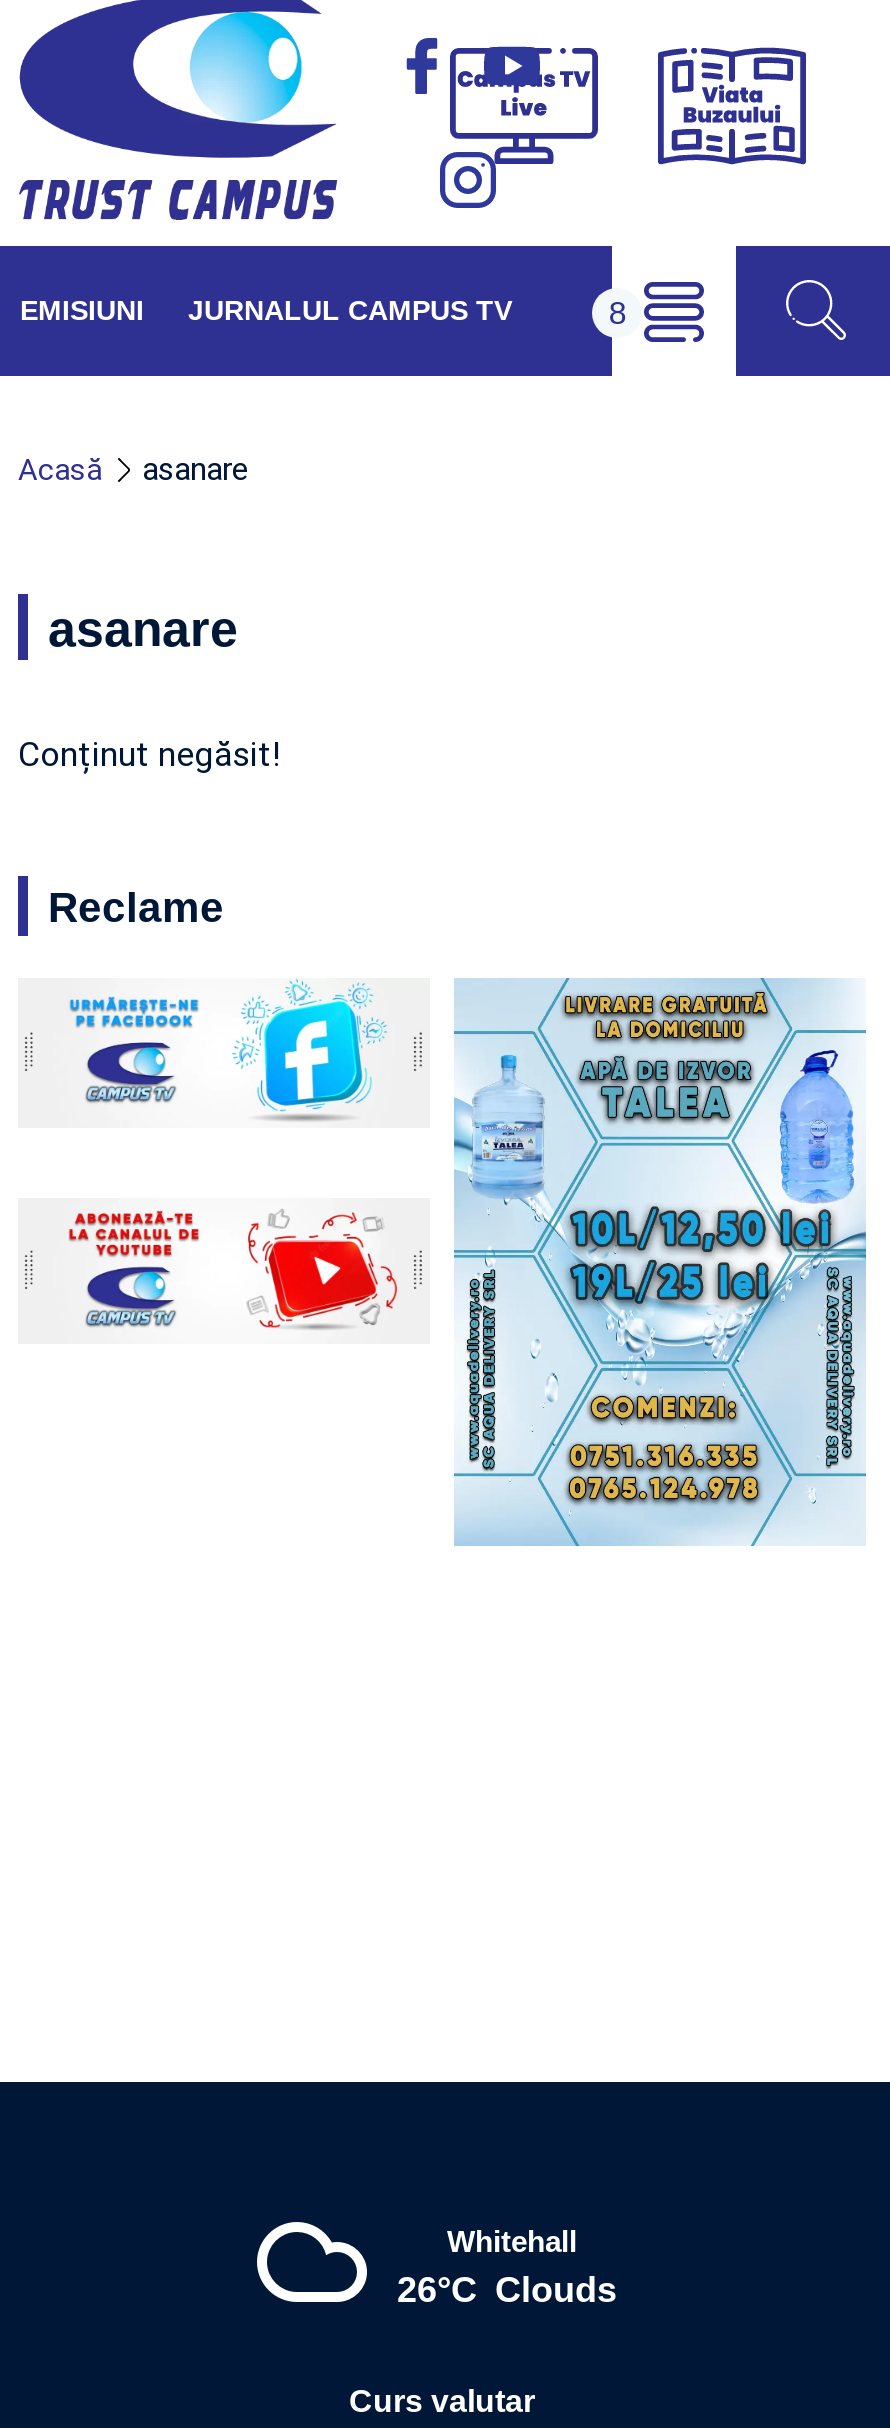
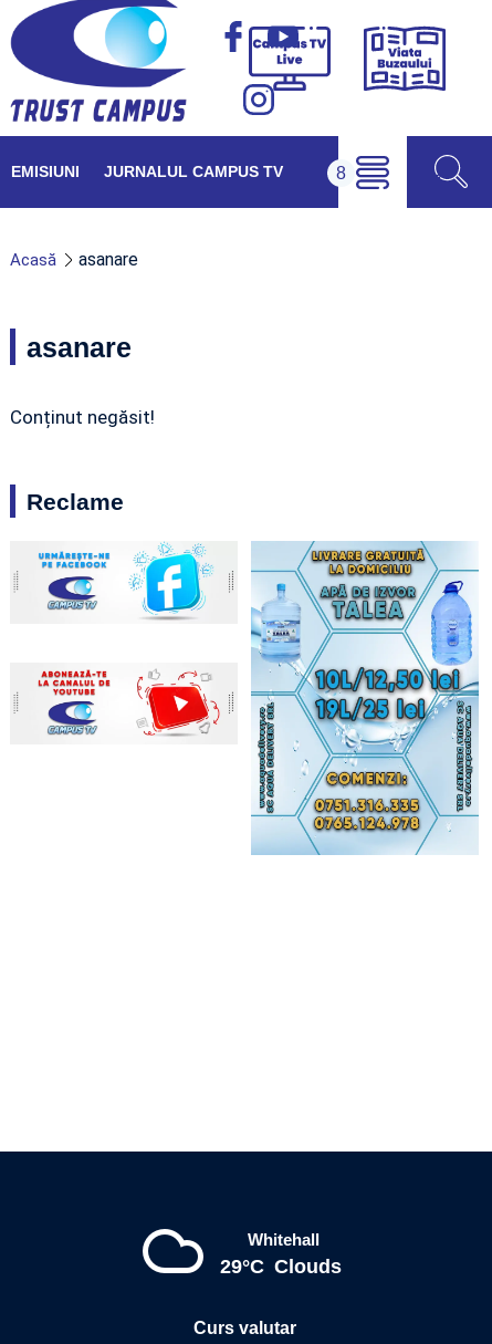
- 26°C Clouds
+ 29°C Clouds
